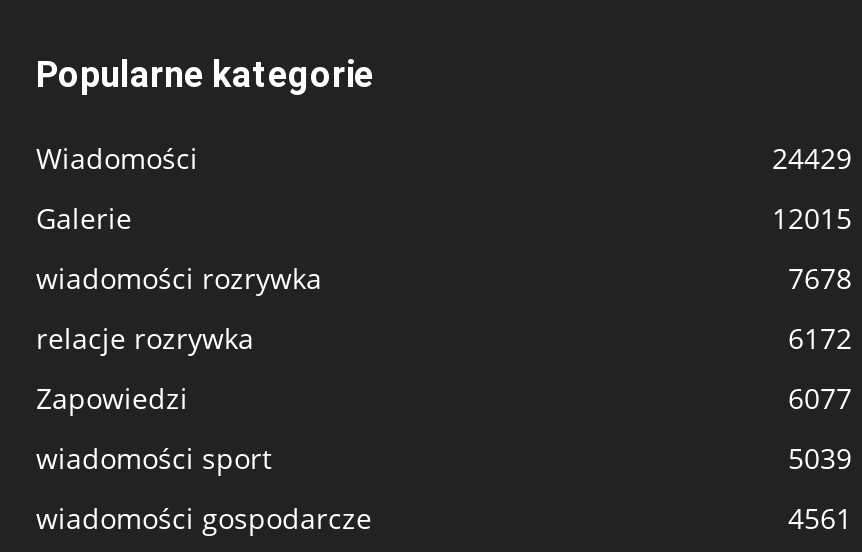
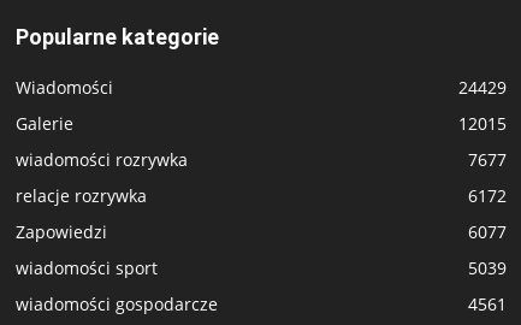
- 7678
+ 7677
